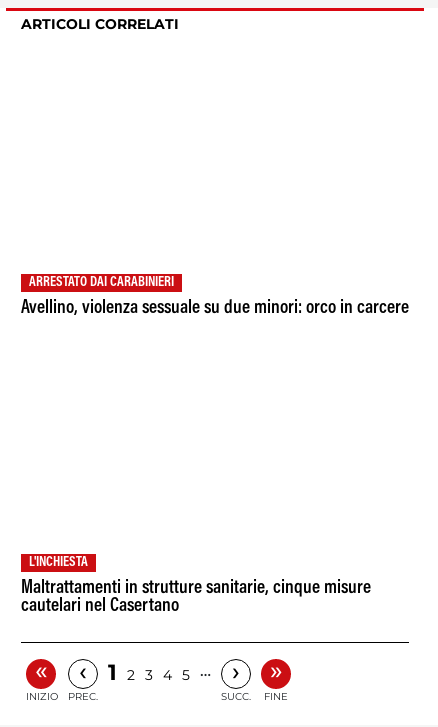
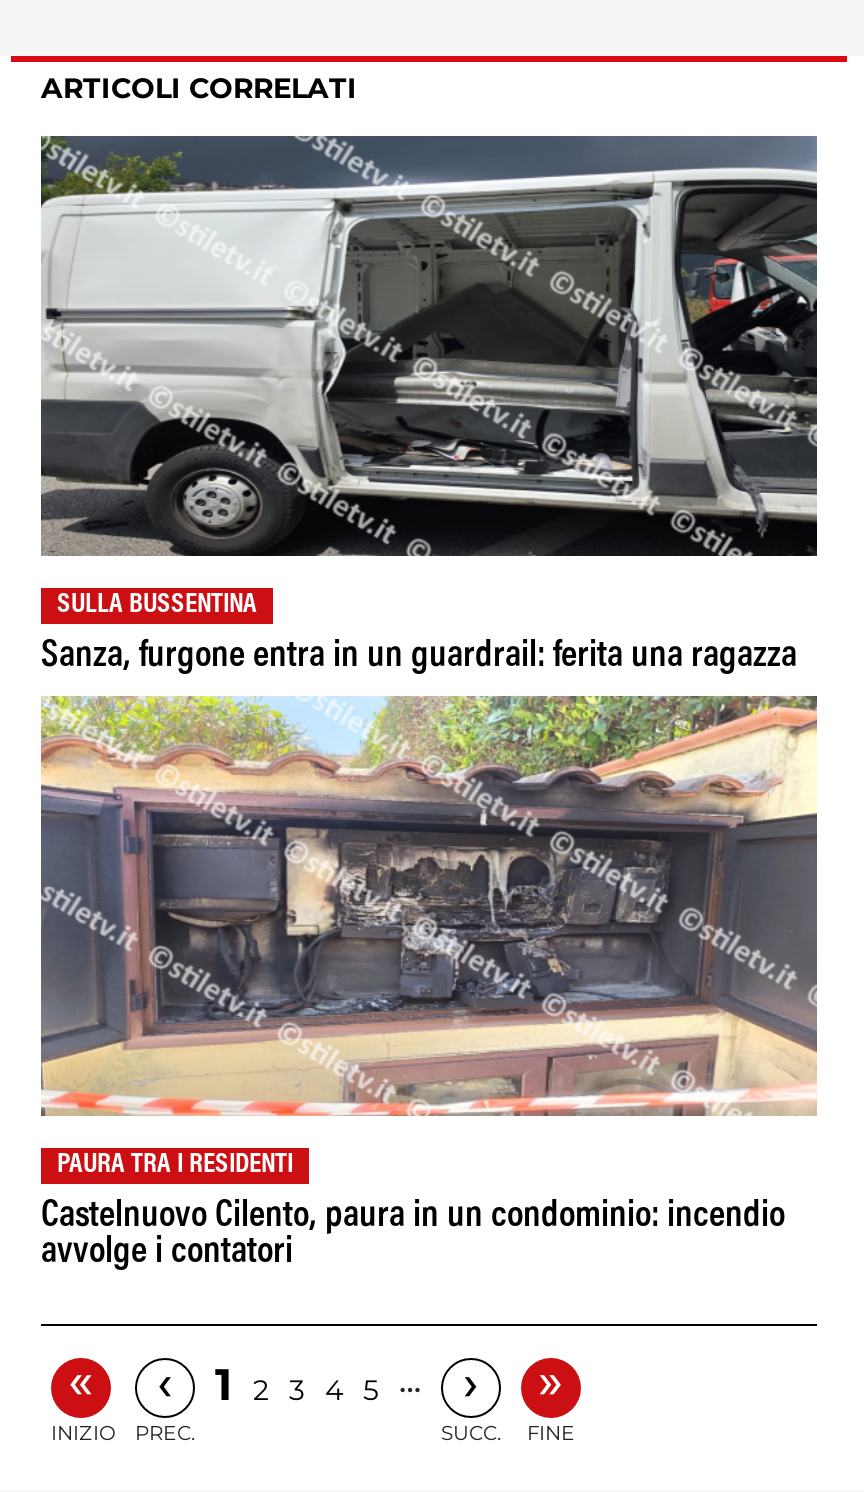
+ [image]

+ [image]

- ARRESTATO DAI CARABINIERI
+ SULLA BUSSENTINA

- Avellino, violenza sessuale su due minori: orco in carcere
+ Sanza, furgone entra in un guardrail: ferita una ragazza

- L'INCHIESTA
+ PAURA TRA I RESIDENTI

- Maltrattamenti in strutture sanitarie, cinque misure
- cautelari nel Casertano
+ Castelnuovo Cilento, paura in un condominio: incendio
+ avvolge i contatori
